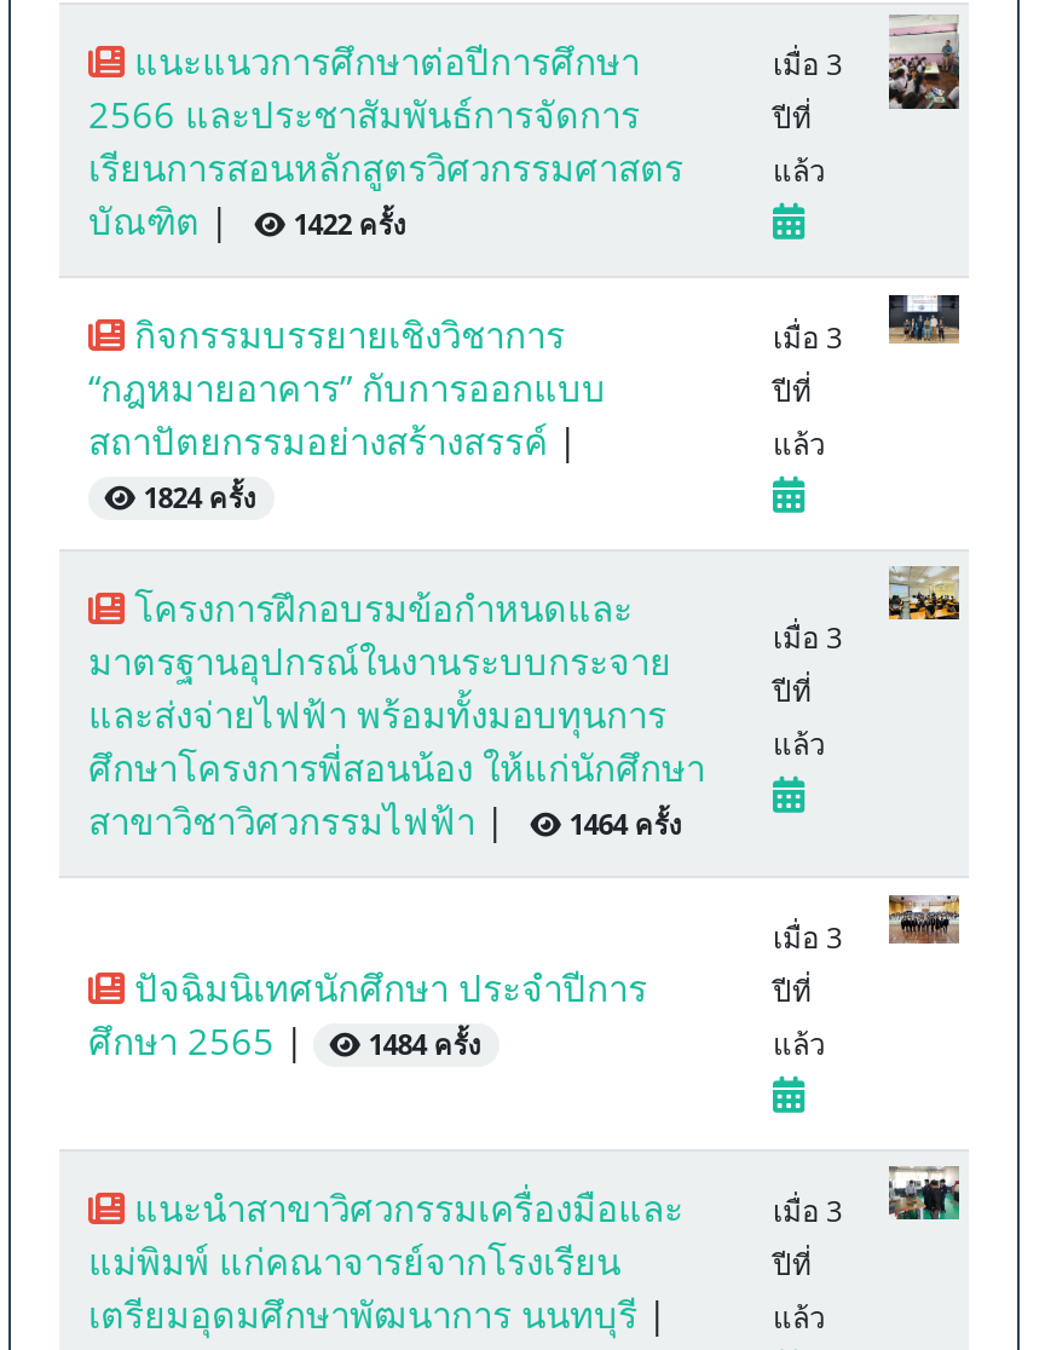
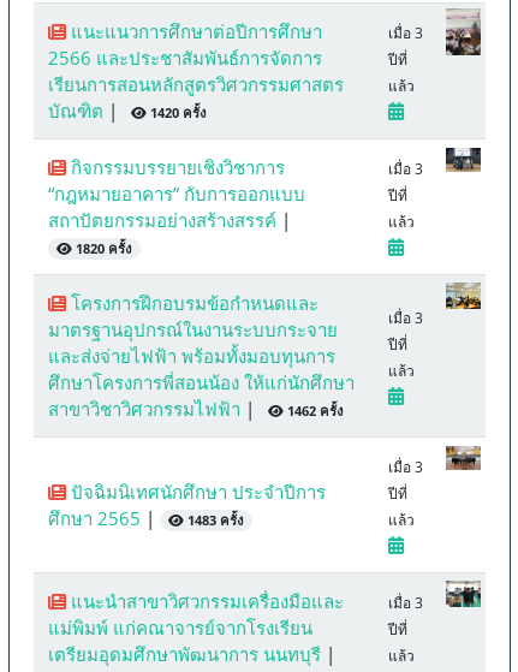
- 1422 ครั้ง
+ 1420 ครั้ง

- 1824 ครั้ง
+ 1820 ครั้ง

- 1464 ครั้ง
+ 1462 ครั้ง

- 1484 ครั้ง
+ 1483 ครั้ง
